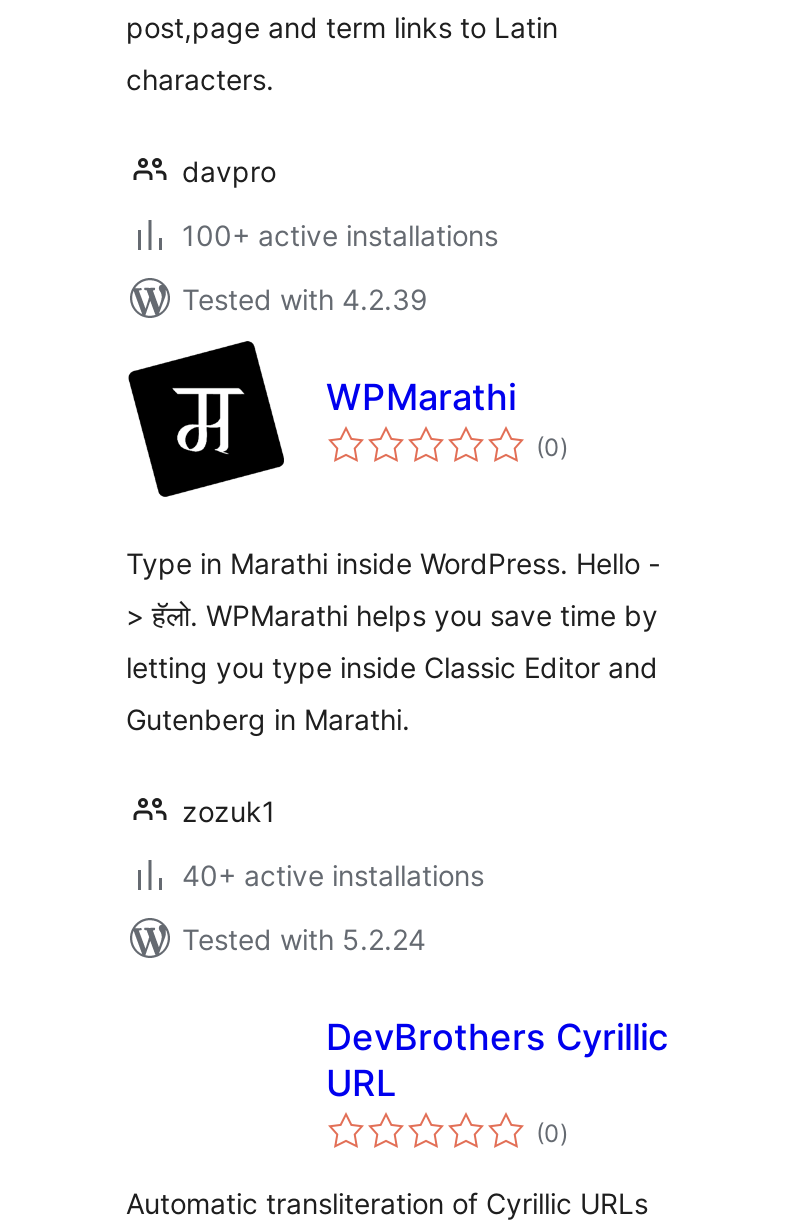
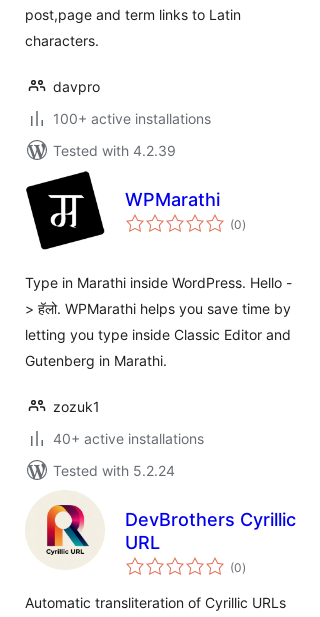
+ [image]
